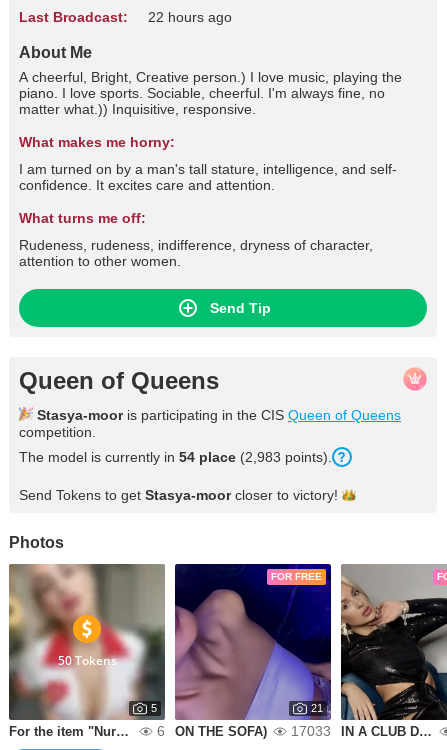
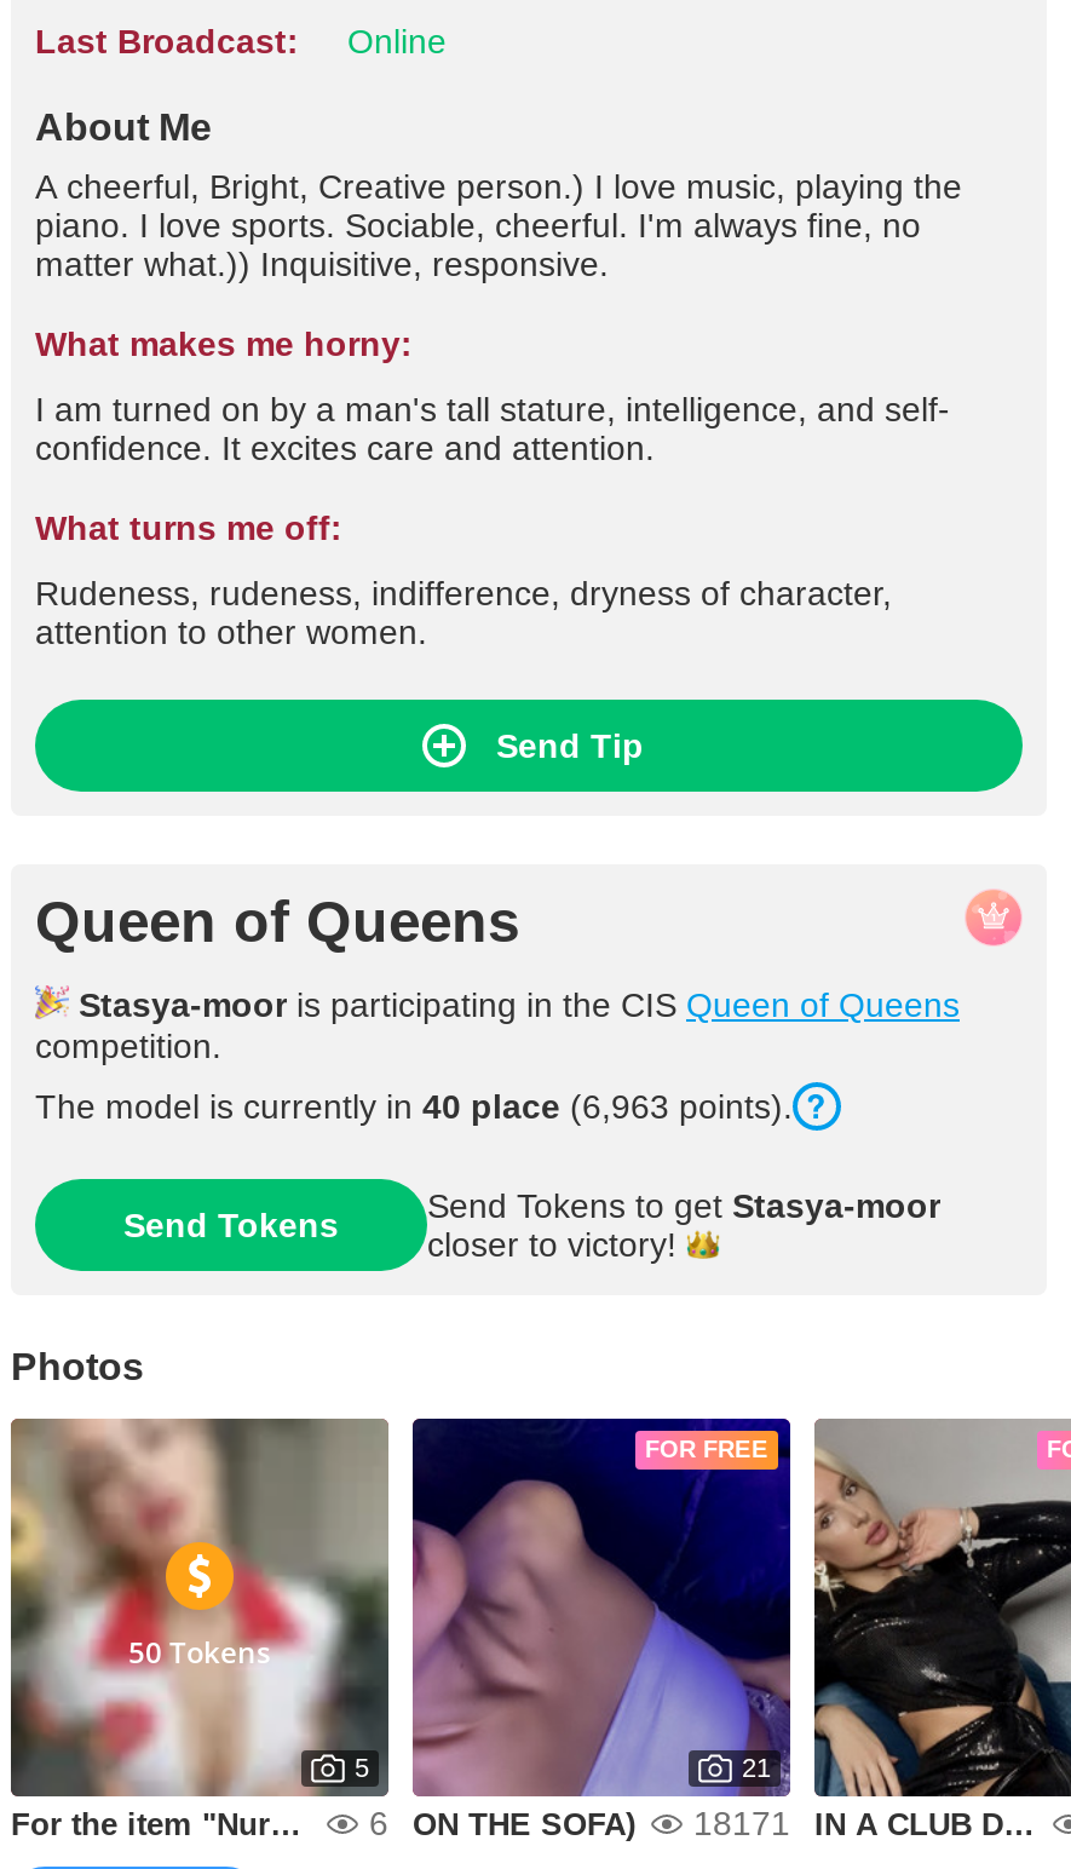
- 22 hours ago
+ Online

- The model is currently in 54 place (2,983 points).
+ The model is currently in 40 place (6,963 points).

- Send Tokens to get Stasya-moor closer to victory!
+ Send Tokens
+ Send Tokens to get Stasya-moor
+ closer to victory!

- 17033
+ 18171
